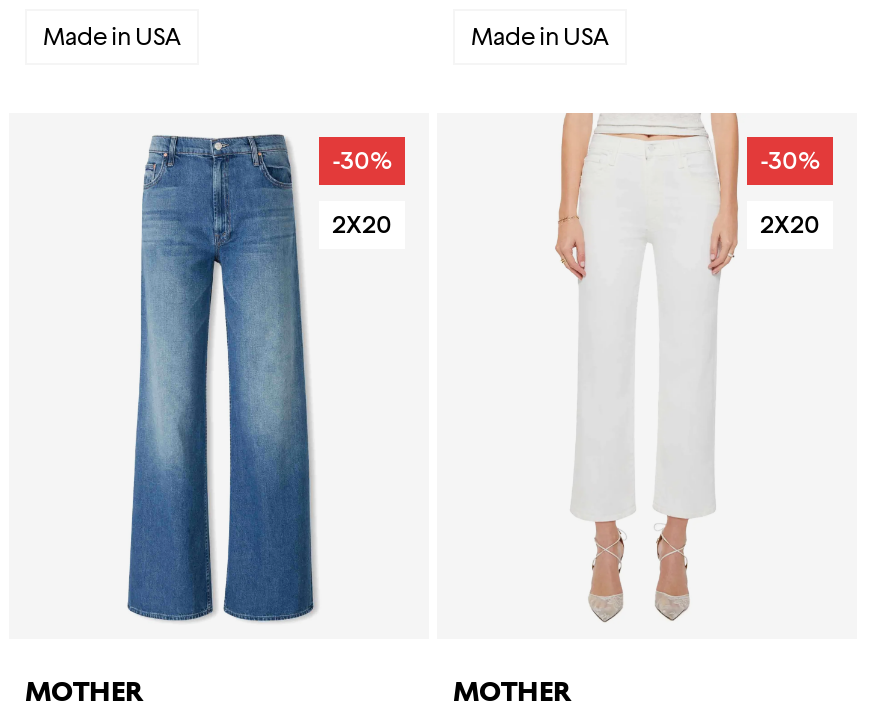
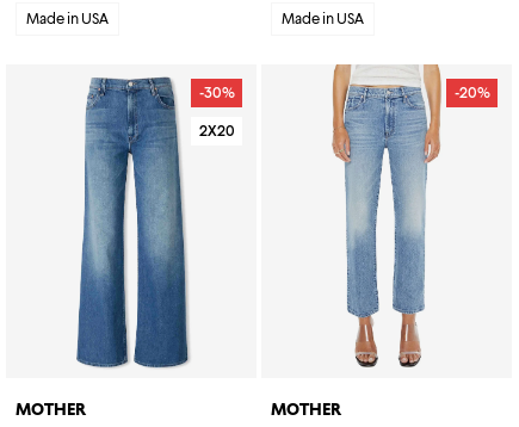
- [image]
- -30%
- 2X20
+ [image]
+ -20%
